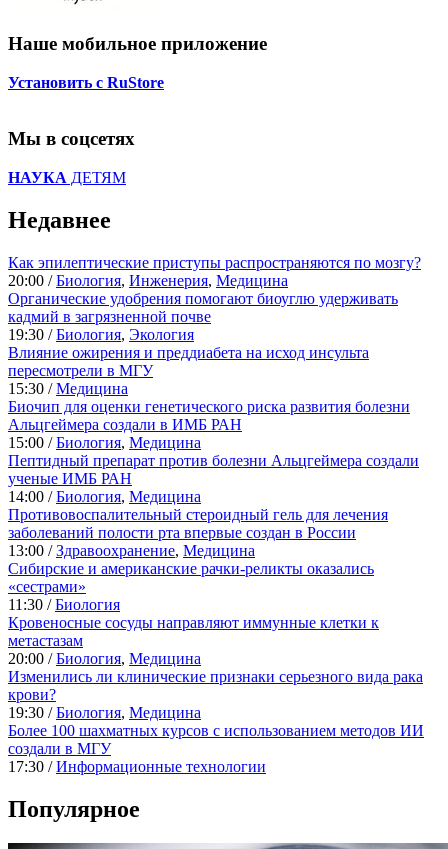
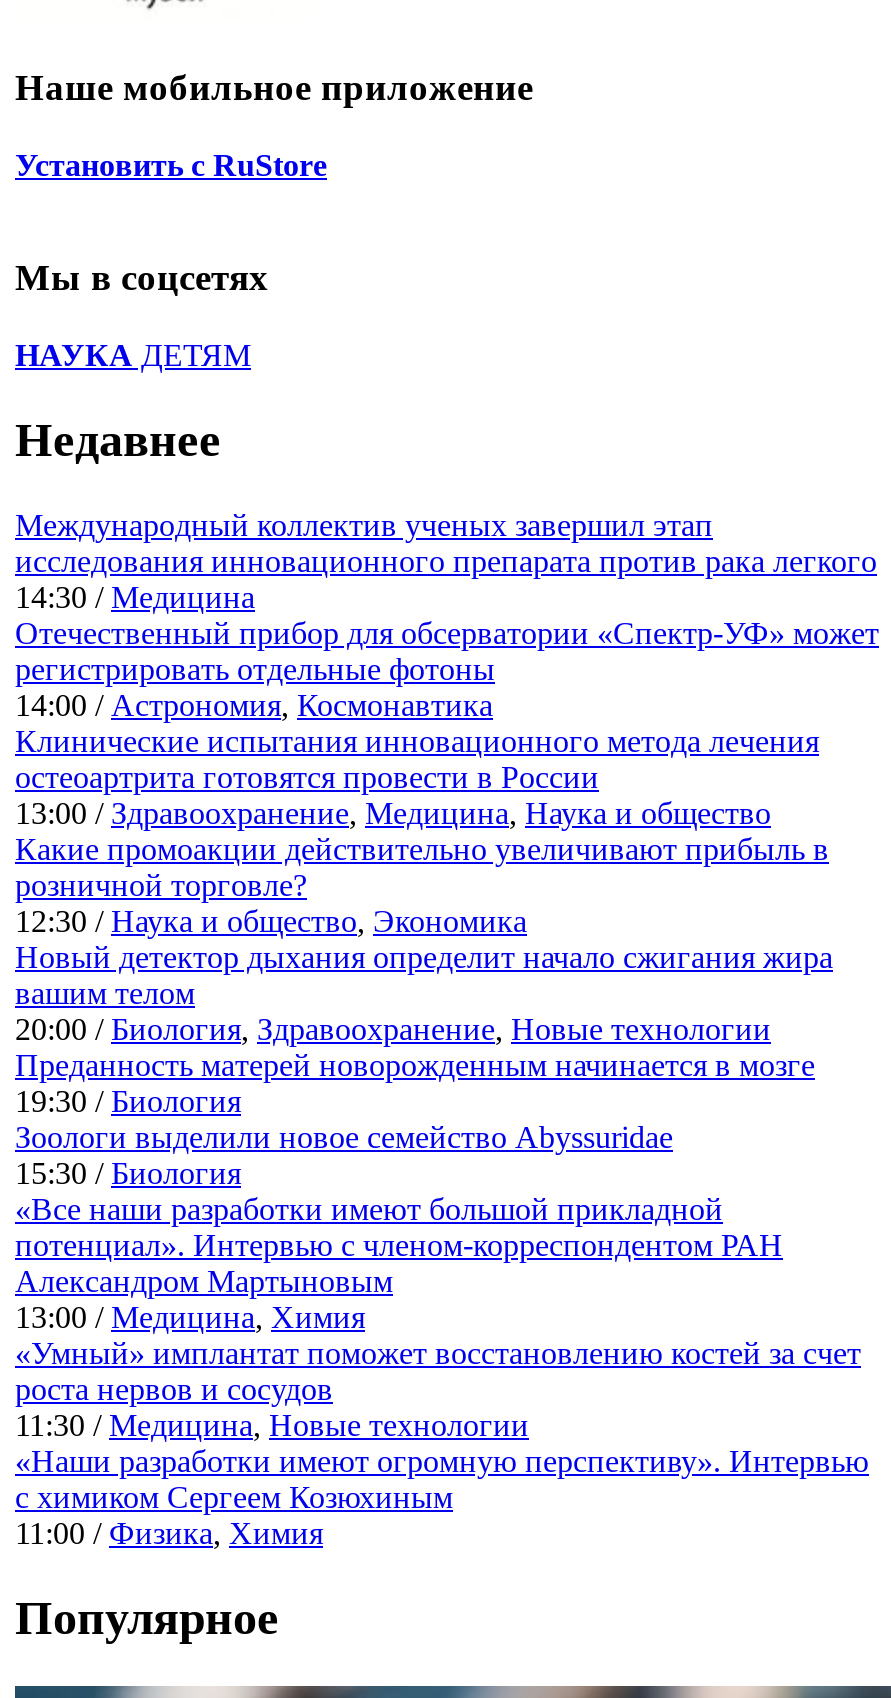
- Как эпилептические приступы распространяются по мозгу?
- 20:00 / Биология, Инженерия, Медицина
- Органические удобрения помогают биоуглю удерживать
- кадмий в загрязненной почве
- 19:30 / Биология, Экология
- Влияние ожирения и преддиабета на исход инсульта
- пересмотрели в МГУ
- 15:30 / Медицина
- Биочип для оценки генетического риска развития болезни
- Альцгеймера создали в ИМБ РАН
- 15:00 / Биология, Медицина
- Пептидный препарат против болезни Альцгеймера создали
- ученые ИМБ РАН
- 14:00 / Биология, Медицина
- Противовоспалительный стероидный гель для лечения
- заболеваний полости рта впервые создан в России
- 13:00 / Здравоохранение, Медицина
- Сибирские и американские рачки-реликты оказались
- «сестрами»
- 11:30 / Биология
- Кровеносные сосуды направляют иммунные клетки к
- метастазам
- 20:00 / Биология, Медицина
- Изменились ли клинические признаки серьезного вида рака
- крови?
- 19:30 / Биология, Медицина
- Более 100 шахматных курсов с использованием методов ИИ
- создали в МГУ
- 17:30 / Информационные технологии
+ Международный коллектив ученых завершил этап
+ исследования инновационного препарата против рака легкого
+ 14:30 / Медицина
+ Отечественный прибор для обсерватории «Спектр-УФ» может
+ регистрировать отдельные фотоны
+ 14:00 /Астрономия, Космонавтика
+ Клинические испытания инновационного метода лечения
+ остеоартрита готовятся провести в России
+ 13:00 /Здравоохранение, Медицина, Наука и общество
+ Какие промоакции действительно увеличивают прибыль в
+ розничной торговле?
+ 12:30 / Наука и общество, Экономика
+ Новый детектор дыхания определит начало сжигания жира
+ вашим телом
+ 20:00 / Биология, Здравоохранение, Новые технологии
+ Преданность матерей новорожденным начинается в мозге
+ 19:30 / Биология
+ Зоологи выделили новое семейство Abyssuridae
+ 15:30 / Биология
+ «Все наши разработки имеют большой прикладной
+ потенциал». Интервью с членом-корреспондентом РАН
+ Александром Мартыновым
+ 13:00 / Медицина, Химия
+ «Умный» имплантат поможет восстановлению костей за счет
+ роста нервов и сосудов
+ 11:30 / Медицина, Новые технологии
+ «Наши разработки имеют огромную перспективу». Интервью
+ с химиком Сергеем Козюхиным
+ 11:00 / Физика, Химия
